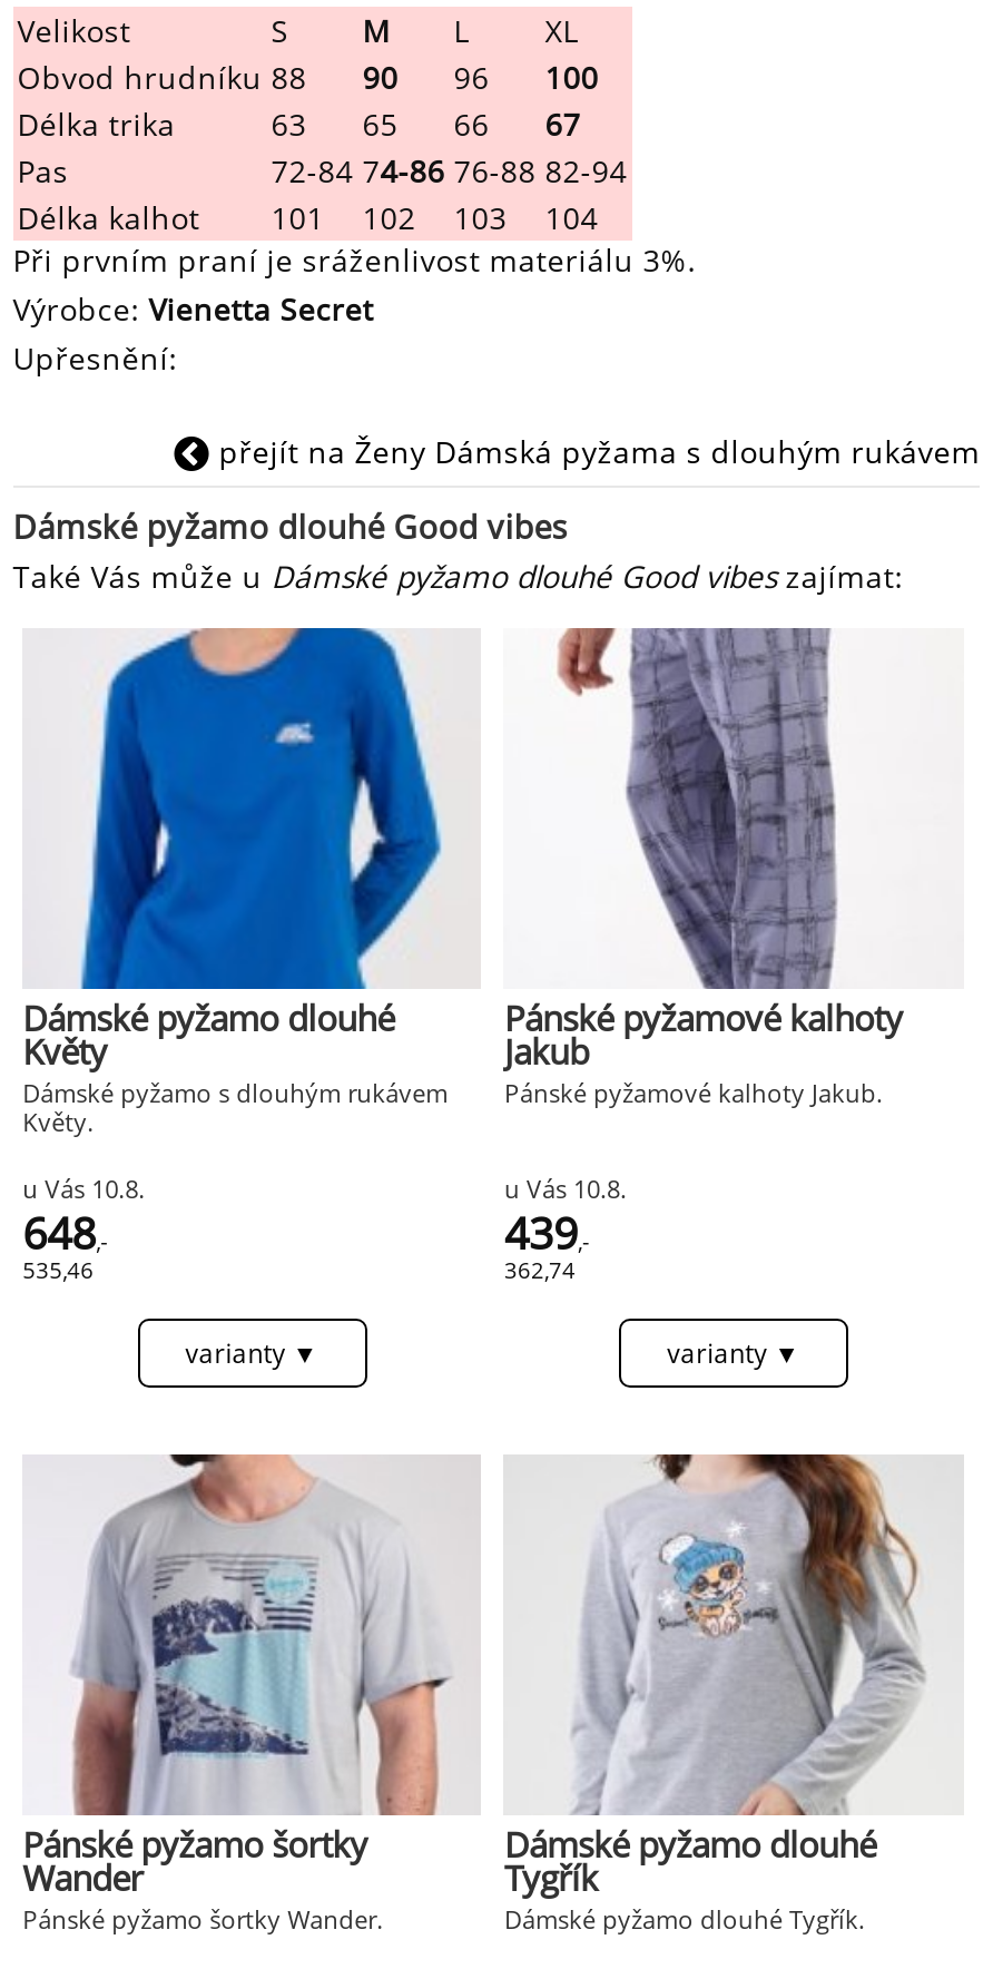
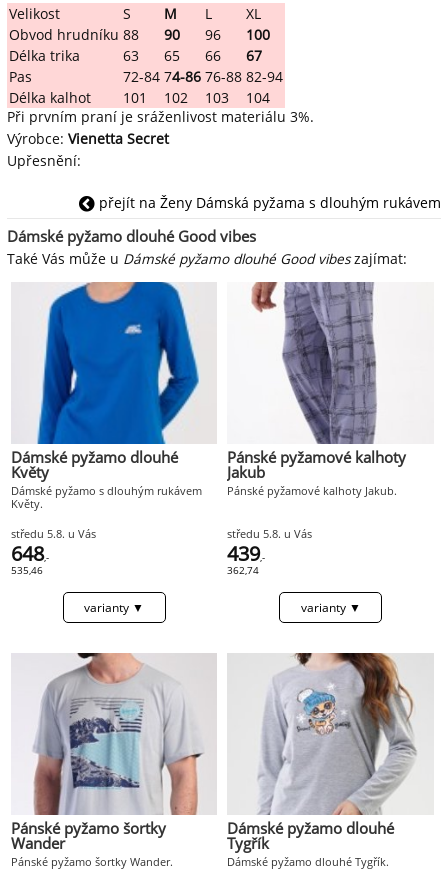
- u Vás 10.8.
+ středu 5.8. u Vás

- u Vás 10.8.
+ středu 5.8. u Vás
